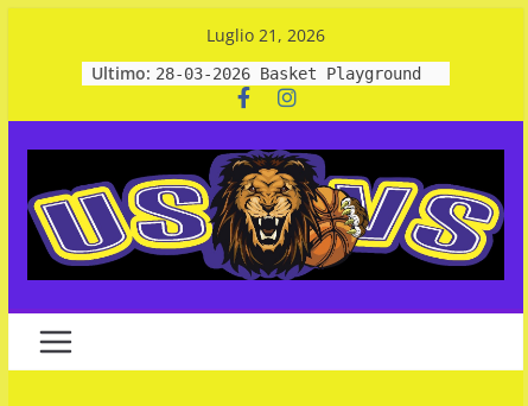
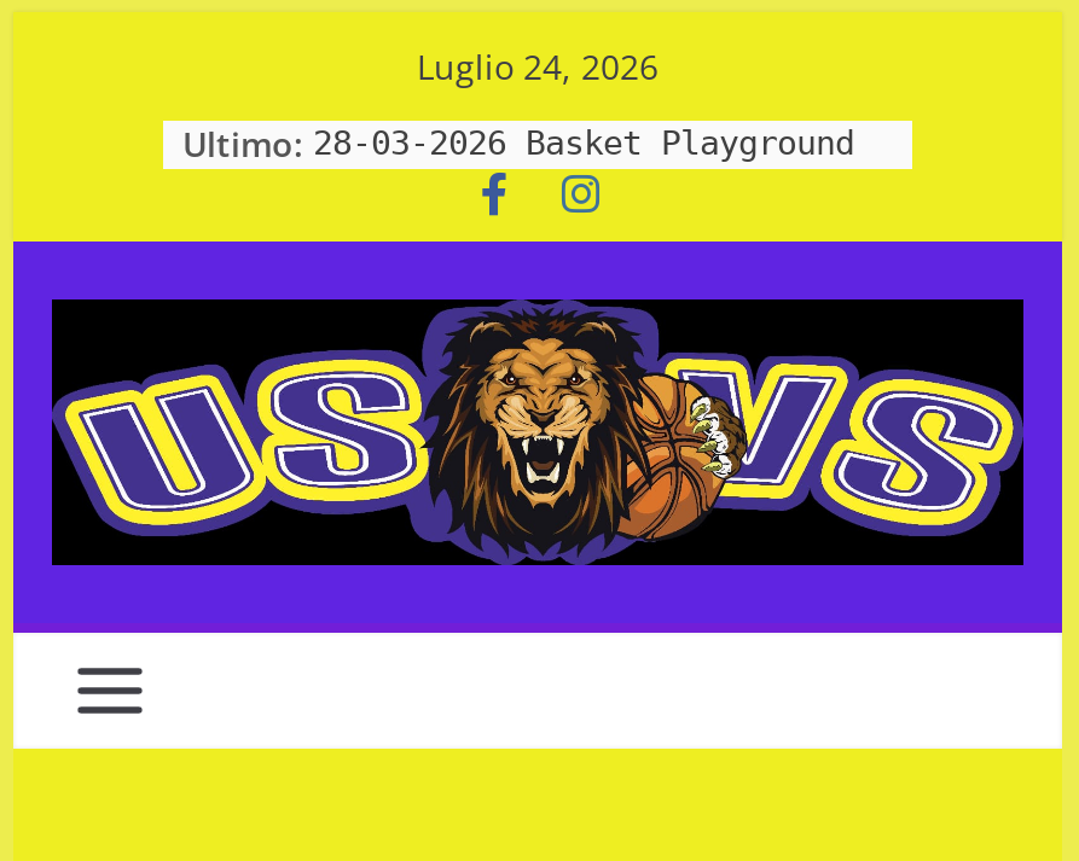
- Luglio 21, 2026
+ Luglio 24, 2026
